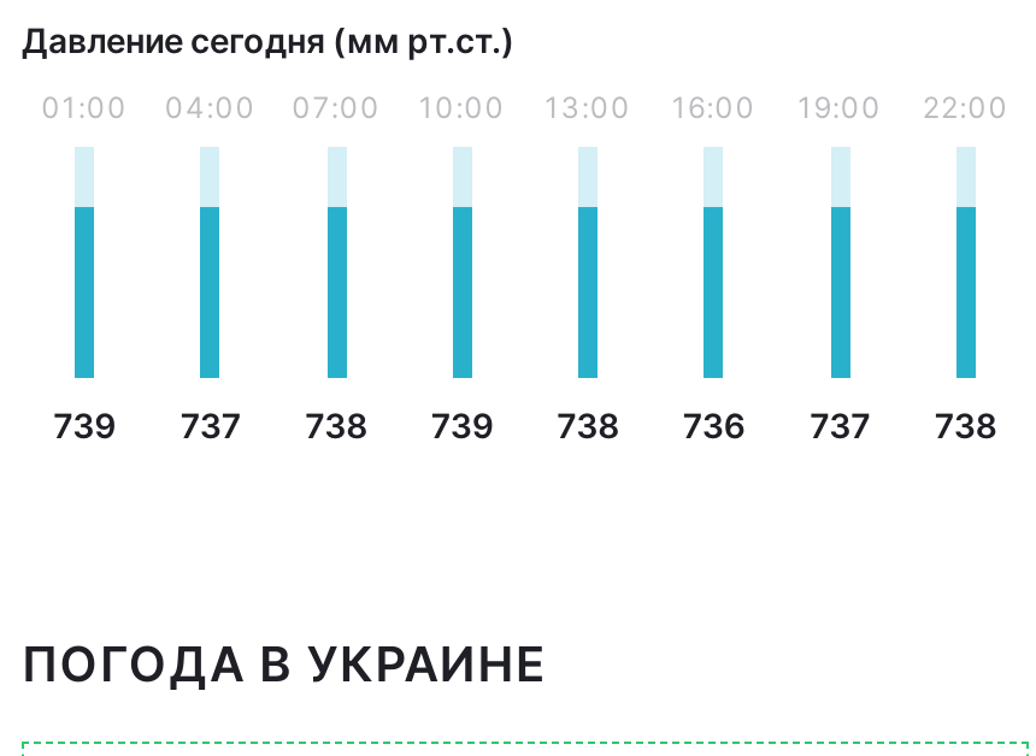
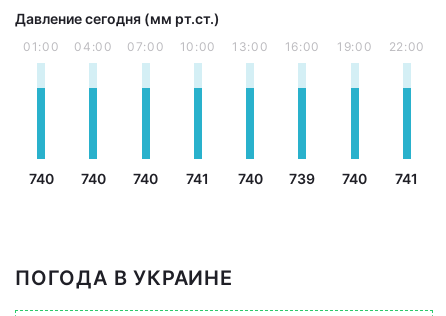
- 739
+ 740

- 737
+ 740

- 738
+ 740

- 739
+ 741

- 738
+ 740

- 736
+ 739

- 737
+ 740

- 738
+ 741
